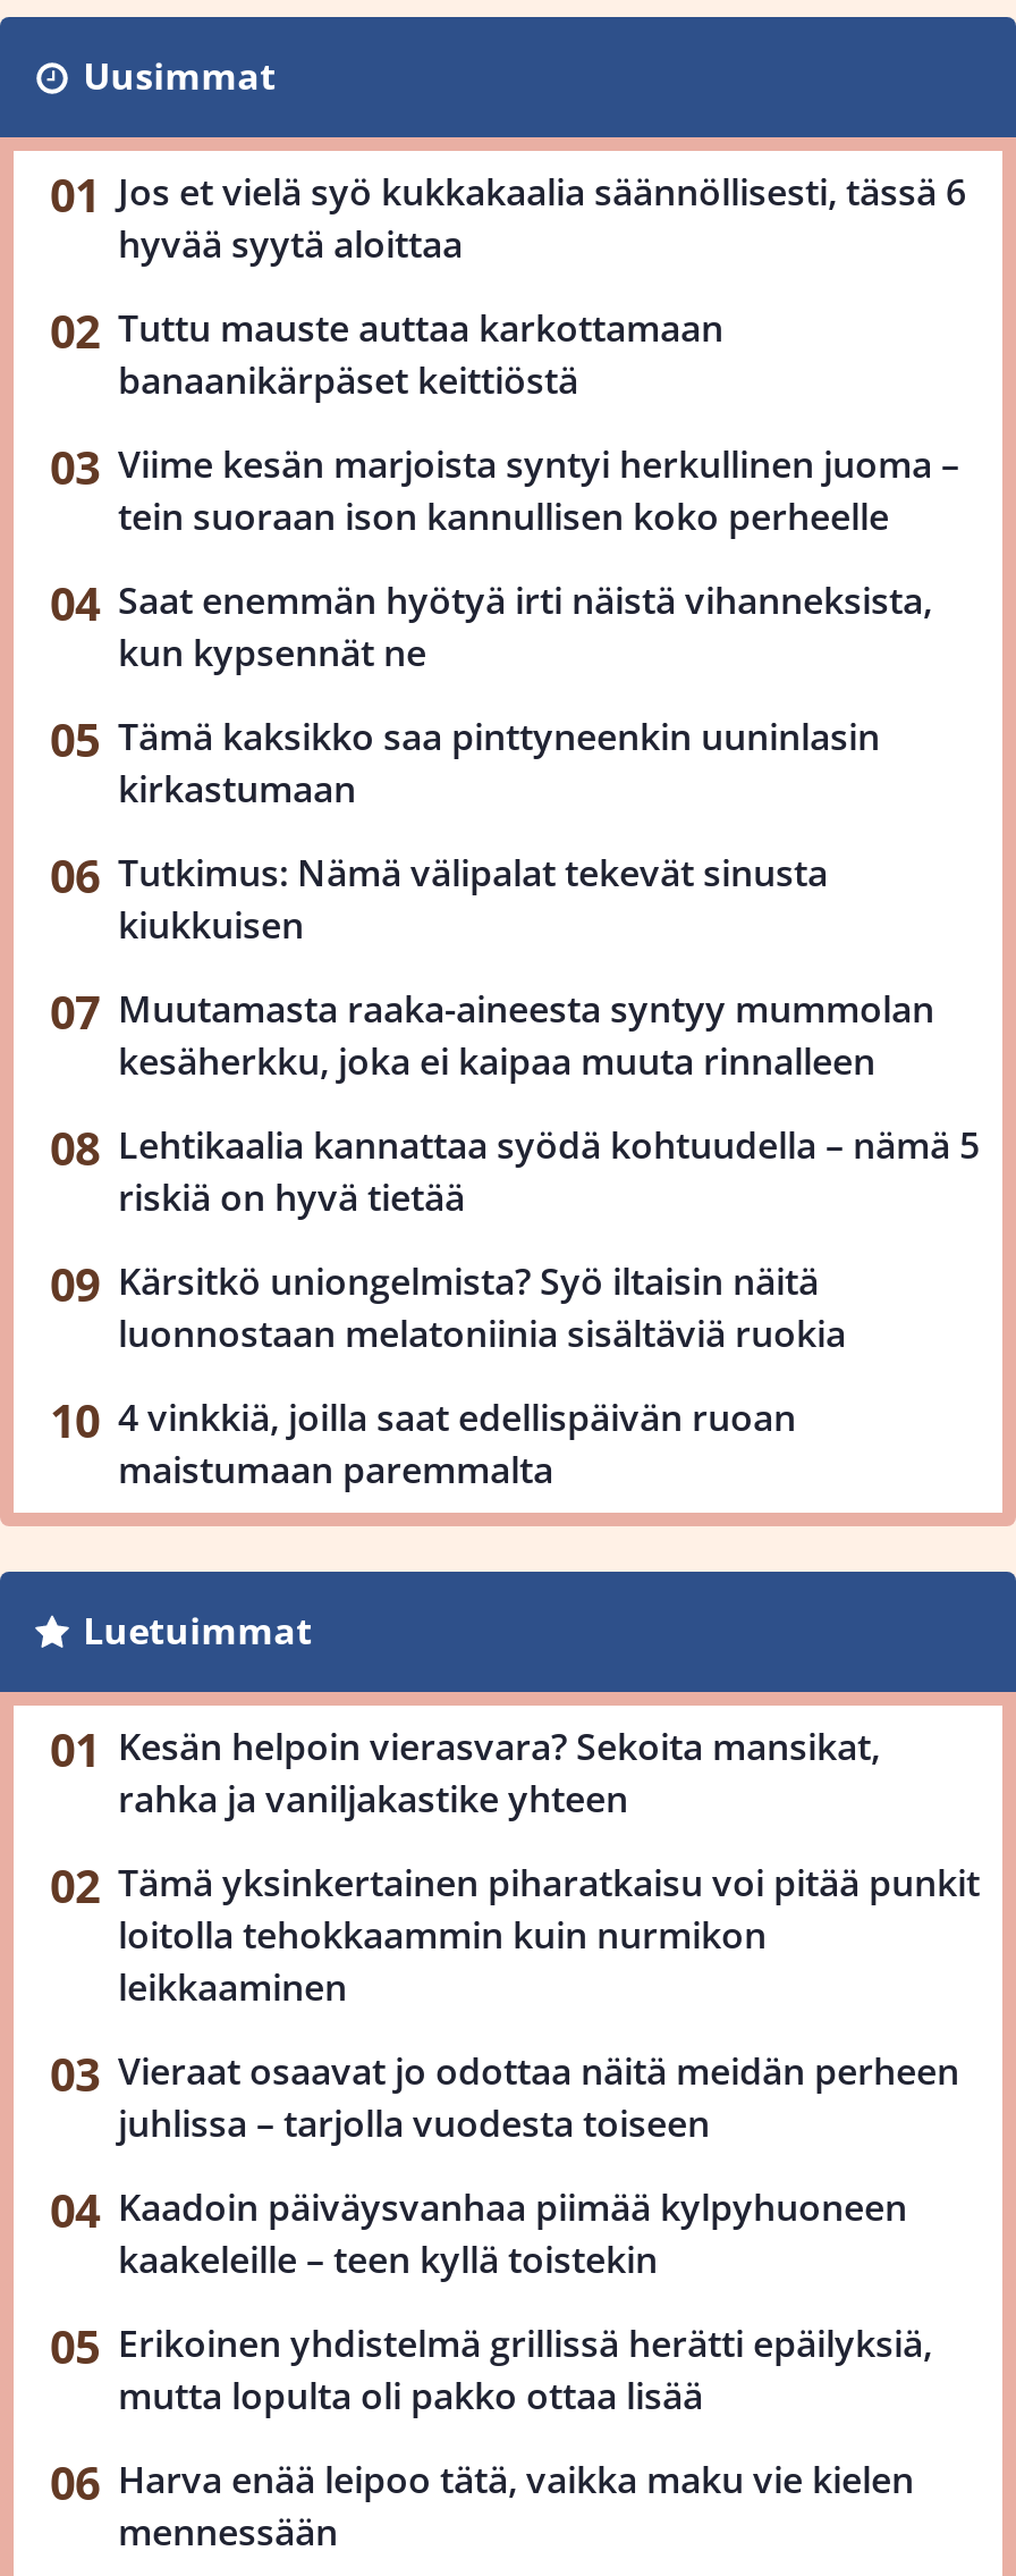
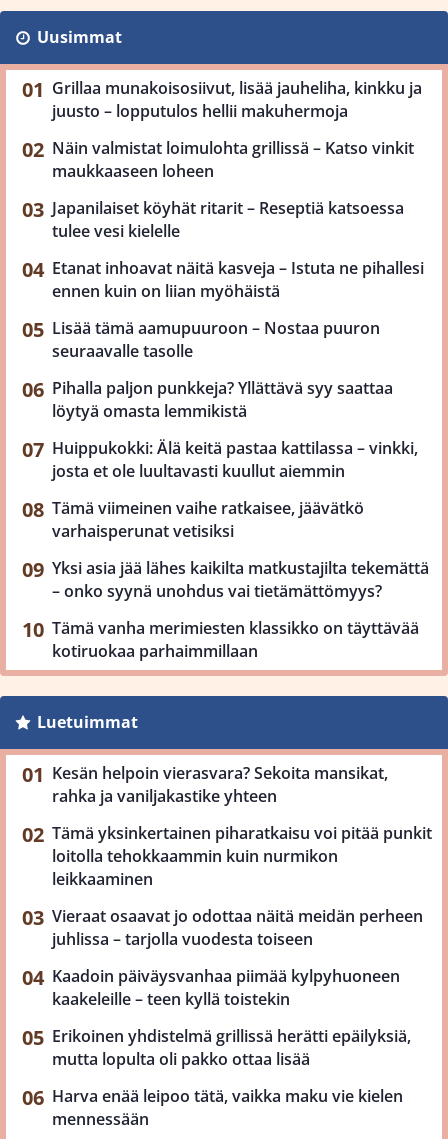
- Jos et vielä syö kukkakaalia säännöllisesti, tässä 6
- hyvää syytä aloittaa
+ Grillaa munakoisosiivut, lisää jauheliha, kinkku ja
+ juusto – lopputulos hellii makuhermoja

- Tuttu mauste auttaa karkottamaan
- banaanikärpäset keittiöstä
+ Näin valmistat loimulohta grillissä – Katso vinkit
+ maukkaaseen loheen

- Viime kesän marjoista syntyi herkullinen juoma –
- tein suoraan ison kannullisen koko perheelle
+ Japanilaiset köyhät ritarit – Reseptiä katsoessa
+ tulee vesi kielelle

- Saat enemmän hyötyä irti näistä vihanneksista,
- kun kypsennät ne
+ Etanat inhoavat näitä kasveja – Istuta ne pihallesi
+ ennen kuin on liian myöhäistä

- Tämä kaksikko saa pinttyneenkin uuninlasin
- kirkastumaan
+ Lisää tämä aamupuuroon – Nostaa puuron
+ seuraavalle tasolle

- Tutkimus: Nämä välipalat tekevät sinusta
- kiukkuisen
+ Pihalla paljon punkkeja? Yllättävä syy saattaa
+ löytyä omasta lemmikistä

- Muutamasta raaka-aineesta syntyy mummolan
- kesäherkku, joka ei kaipaa muuta rinnalleen
+ Huippukokki: Älä keitä pastaa kattilassa – vinkki,
+ josta et ole luultavasti kuullut aiemmin

- Lehtikaalia kannattaa syödä kohtuudella – nämä 5
- riskiä on hyvä tietää
+ Tämä viimeinen vaihe ratkaisee, jäävätkö
+ varhaisperunat vetisiksi

- Kärsitkö uniongelmista? Syö iltaisin näitä
- luonnostaan melatoniinia sisältäviä ruokia
+ Yksi asia jää lähes kaikilta matkustajilta tekemättä
+ – onko syynä unohdus vai tietämättömyys?

- 4 vinkkiä, joilla saat edellispäivän ruoan
- maistumaan paremmalta
+ Tämä vanha merimiesten klassikko on täyttävää
+ kotiruokaa parhaimmillaan
